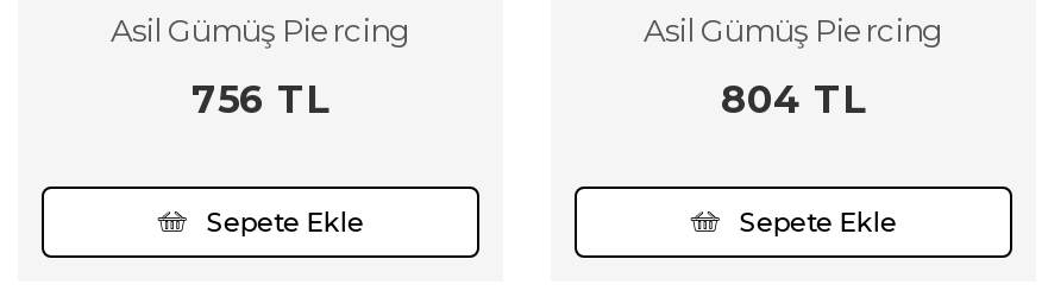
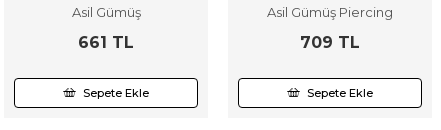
- Asil Gümüş Piercing
+ Asil Gümüş

- 756 TL
+ 661 TL

- 804 TL
+ 709 TL
